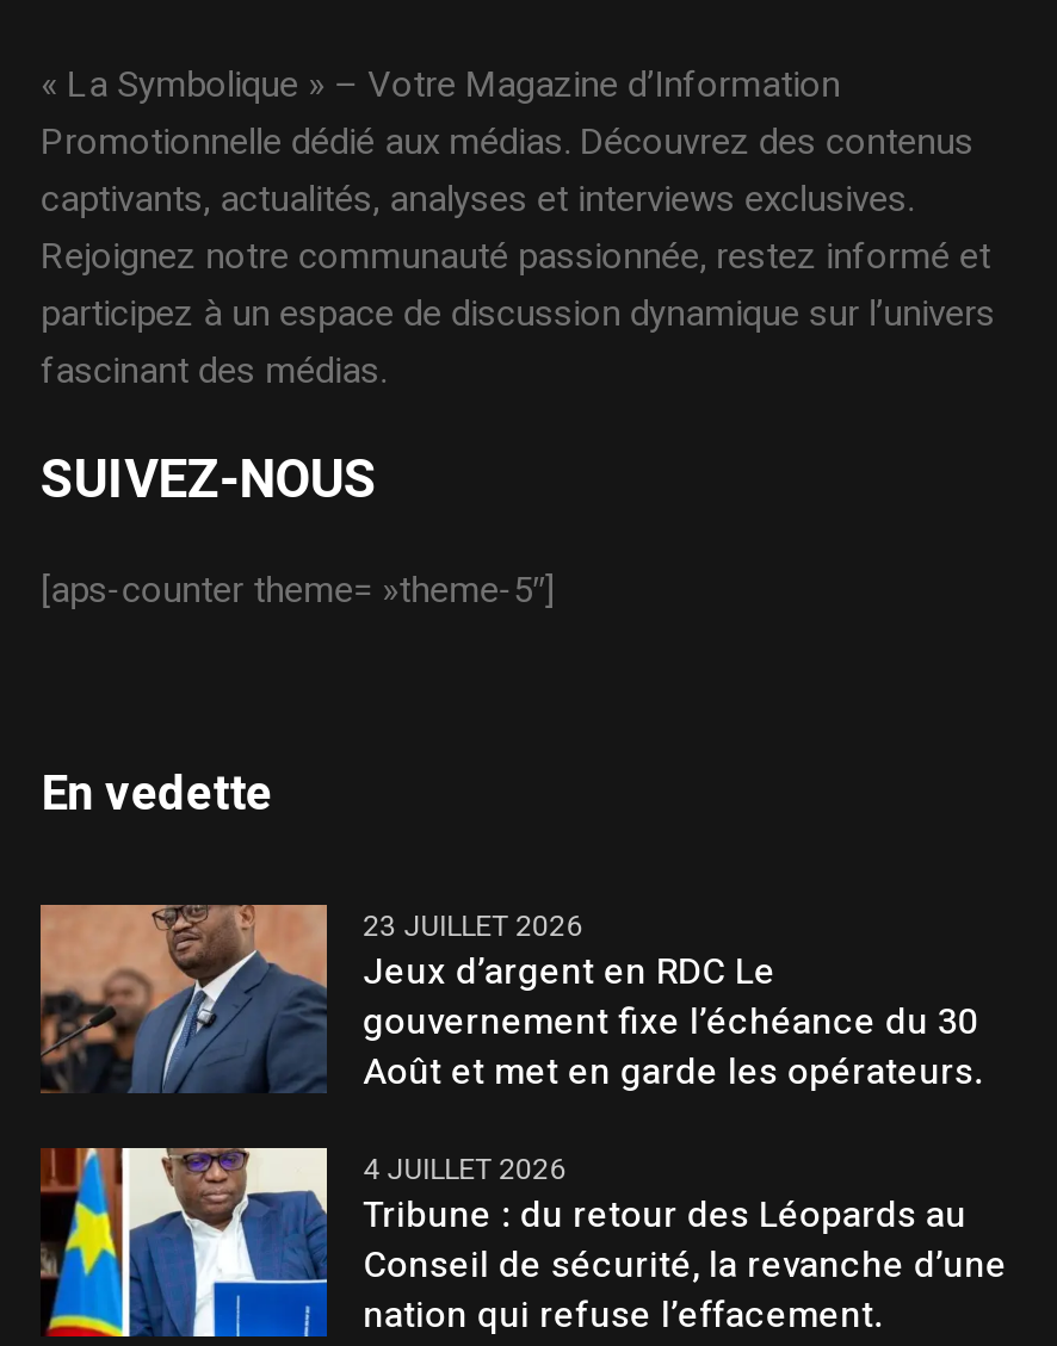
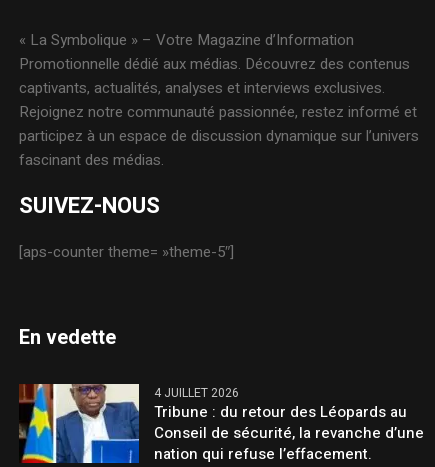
- [image]
- 23 JUILLET 2026
- Jeux d’argent en RDC Le
- gouvernement fixe l’échéance du 30
- Août et met en garde les opérateurs.
